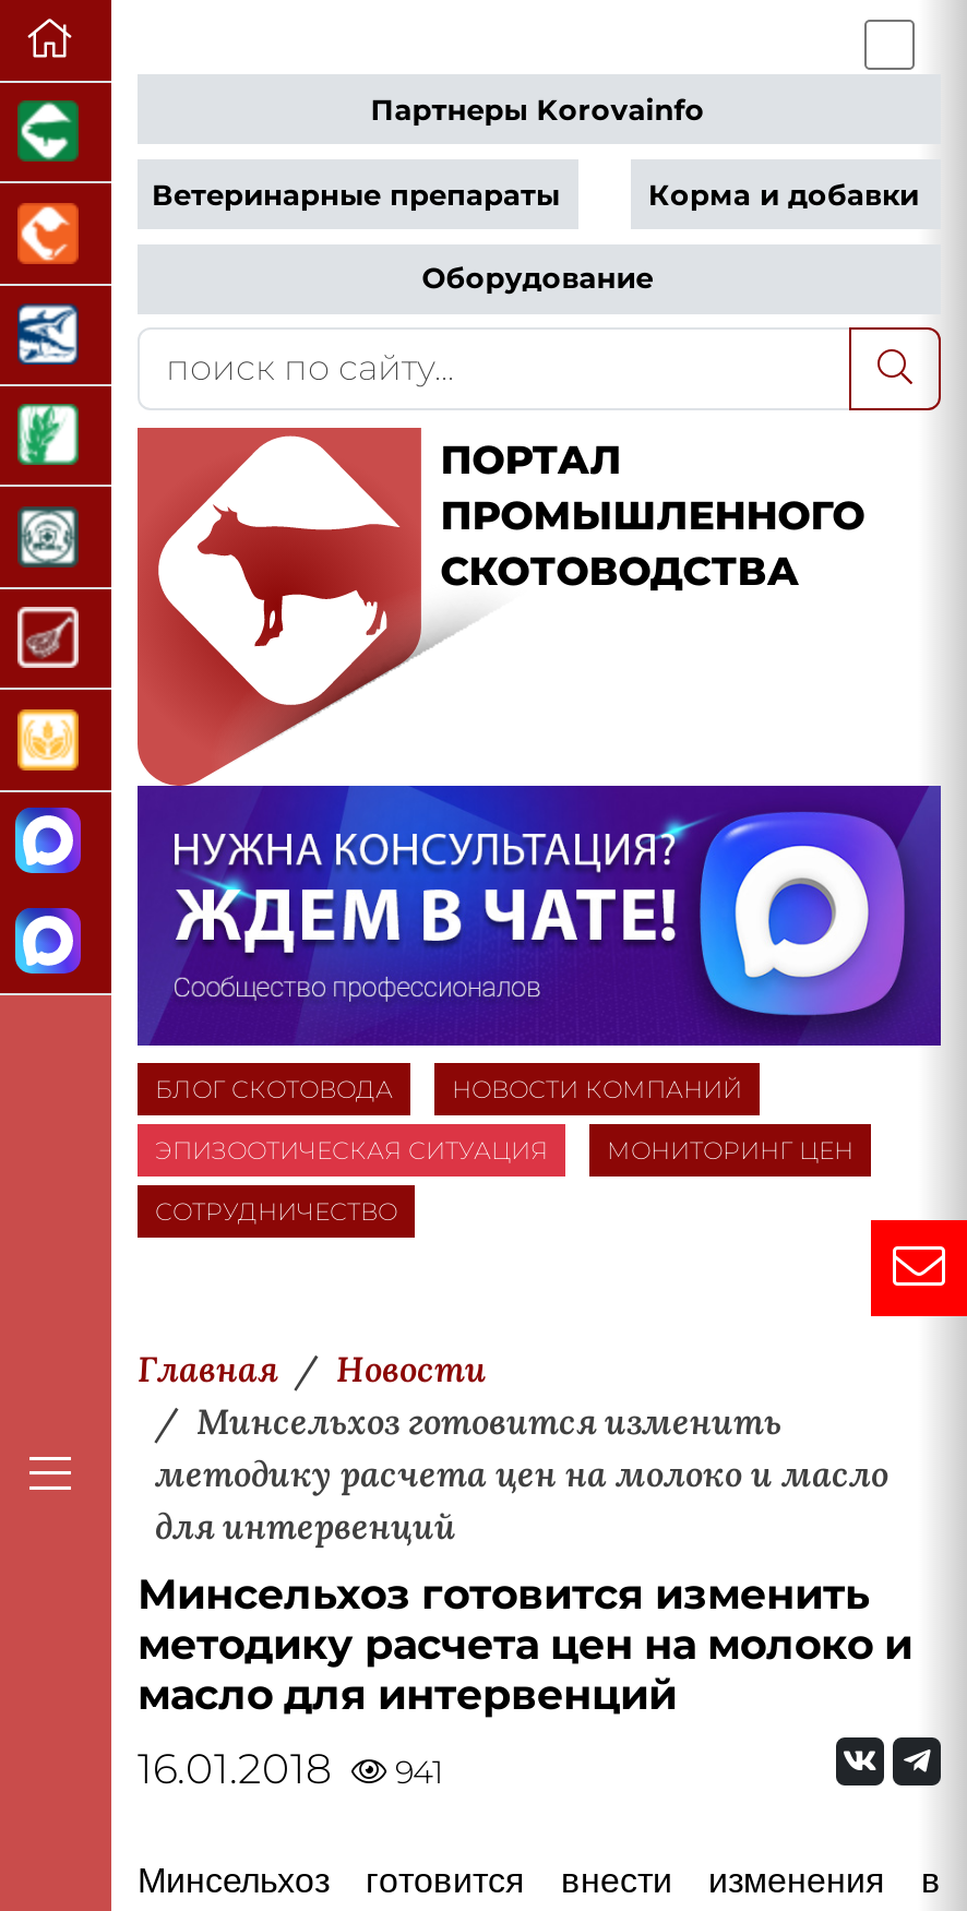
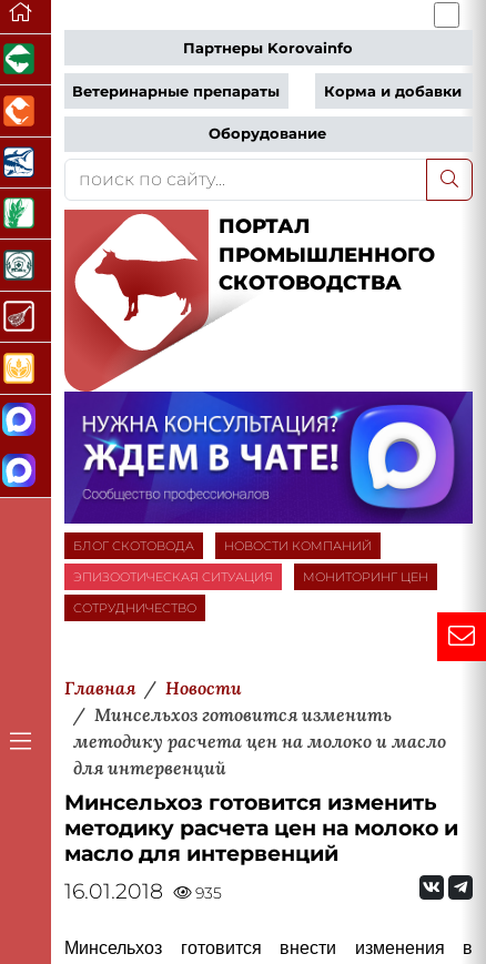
- 16.01.2018 941
+ 16.01.2018 935
